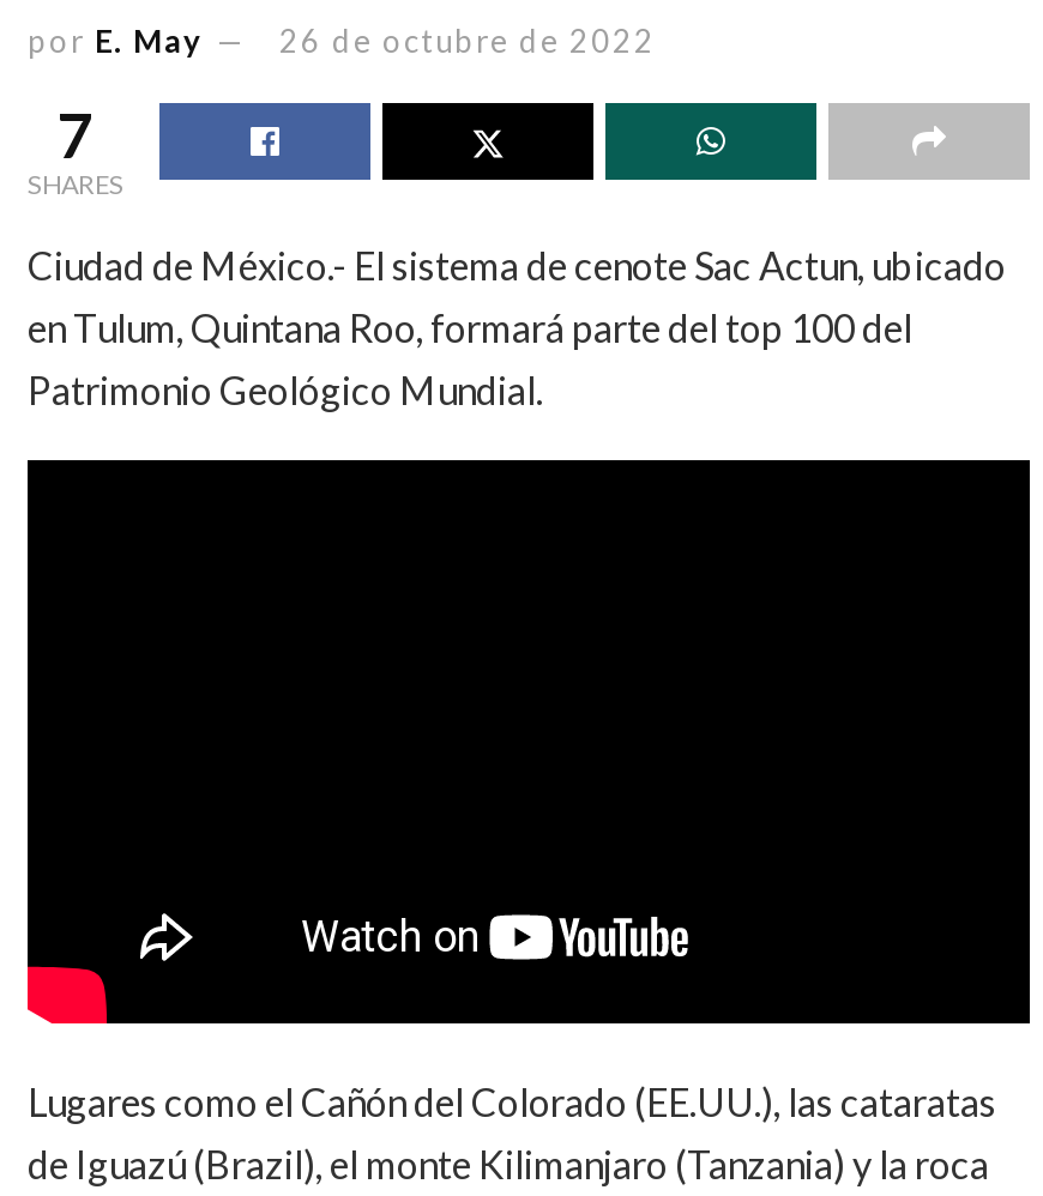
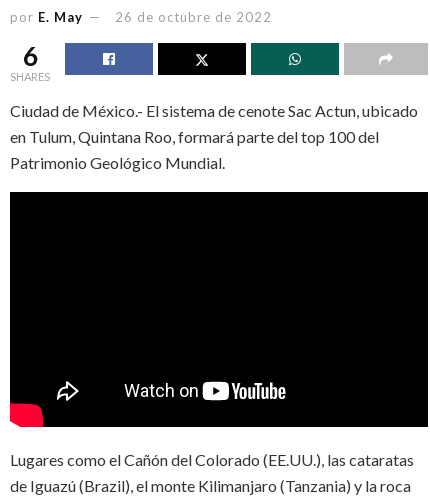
- 7
+ 6
